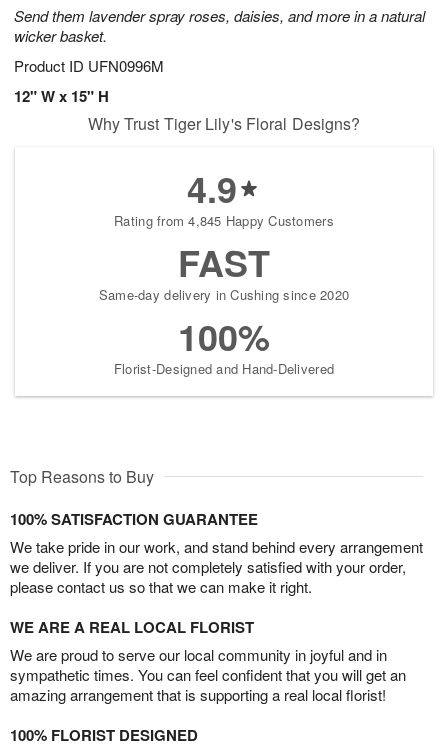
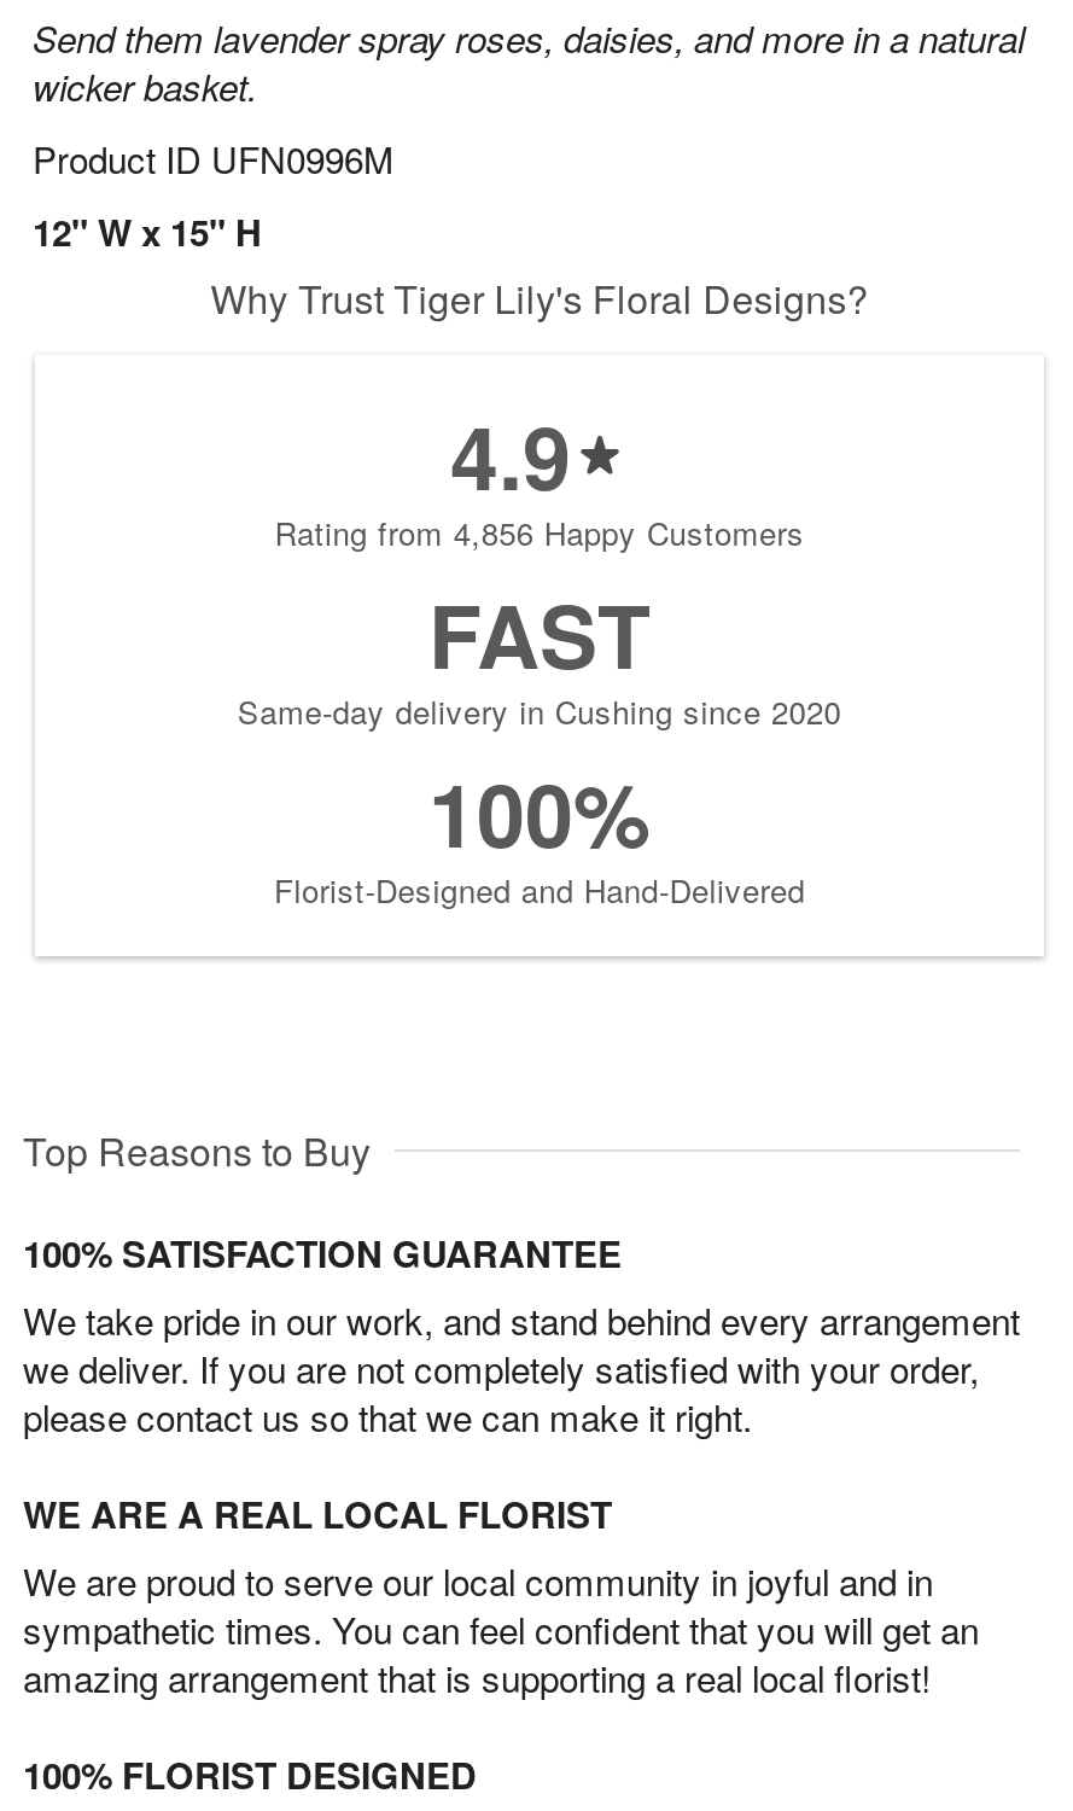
- Rating from 4,845 Happy Customers
+ Rating from 4,856 Happy Customers
